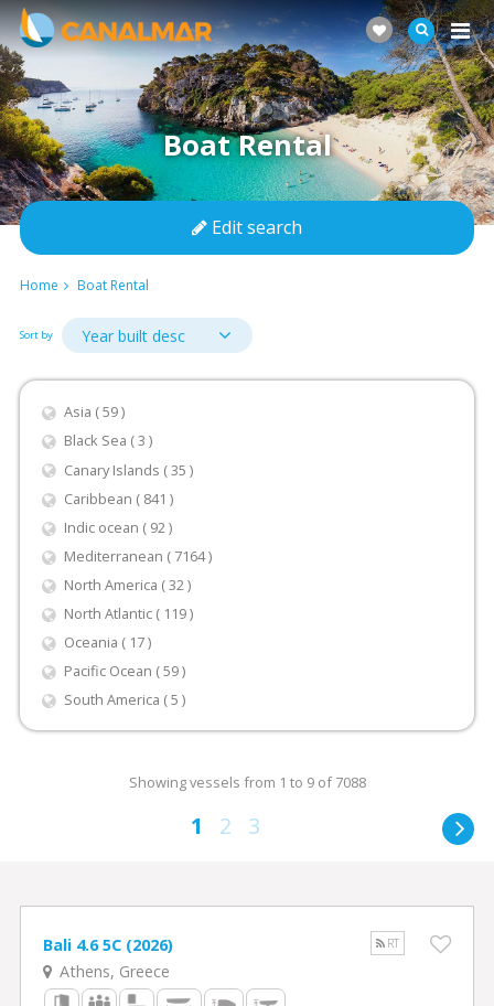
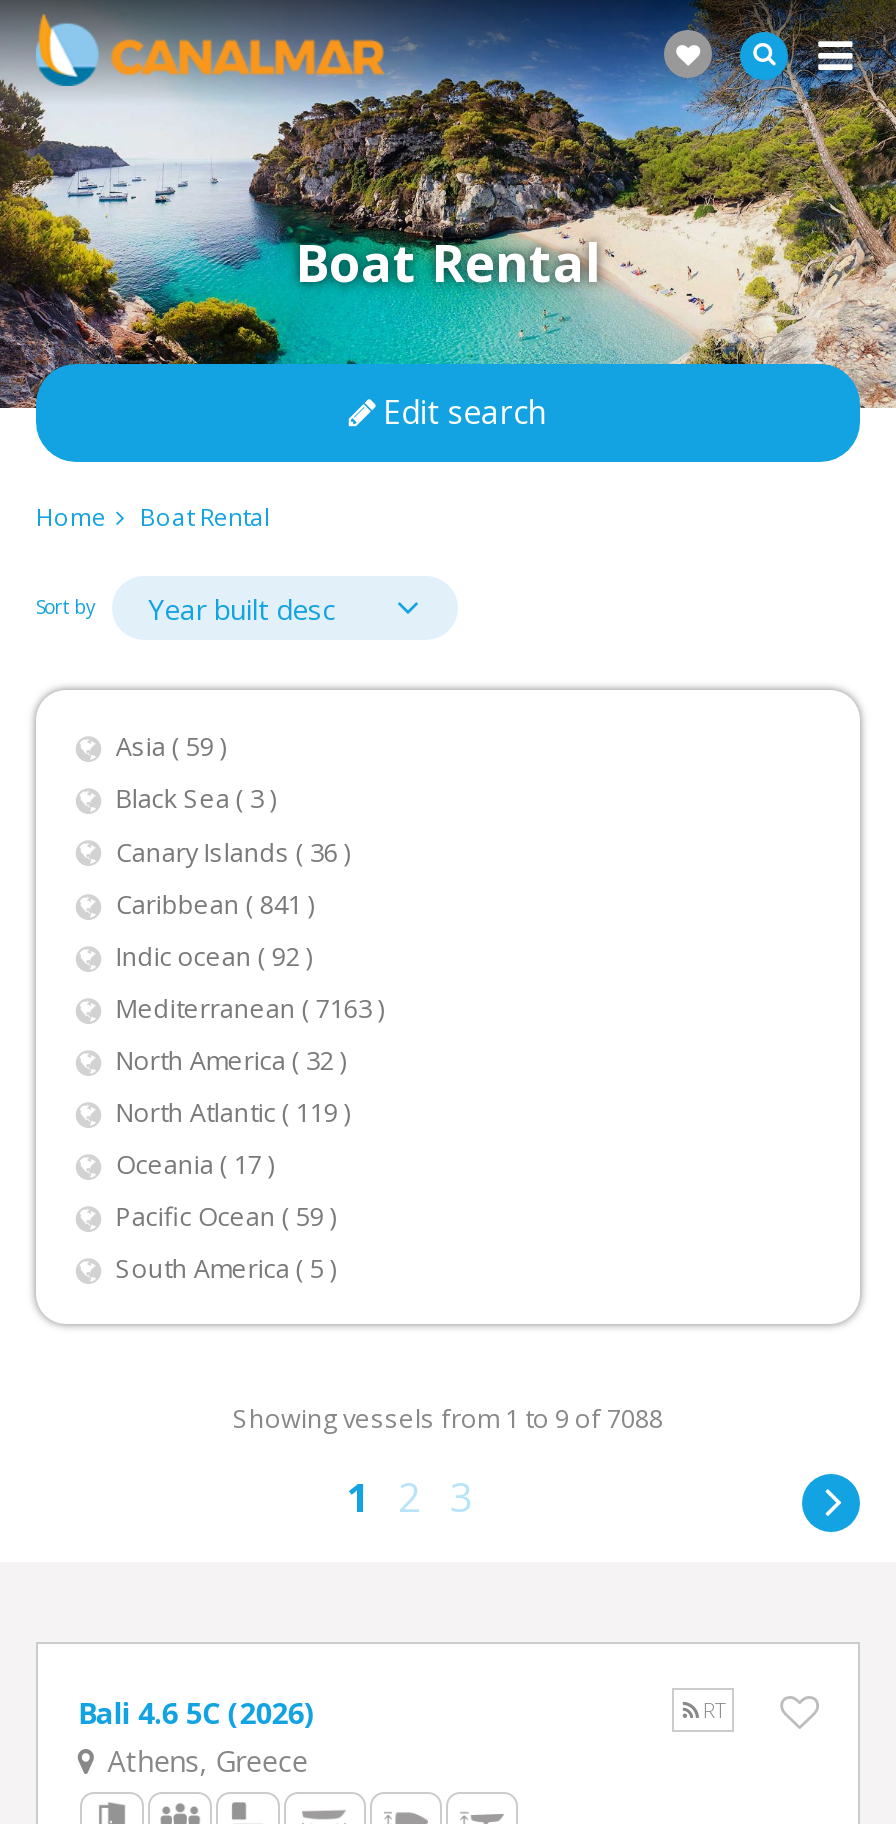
- Canary Islands ( 35 )
+ Canary Islands ( 36 )

- Mediterranean ( 7164 )
+ Mediterranean ( 7163 )
